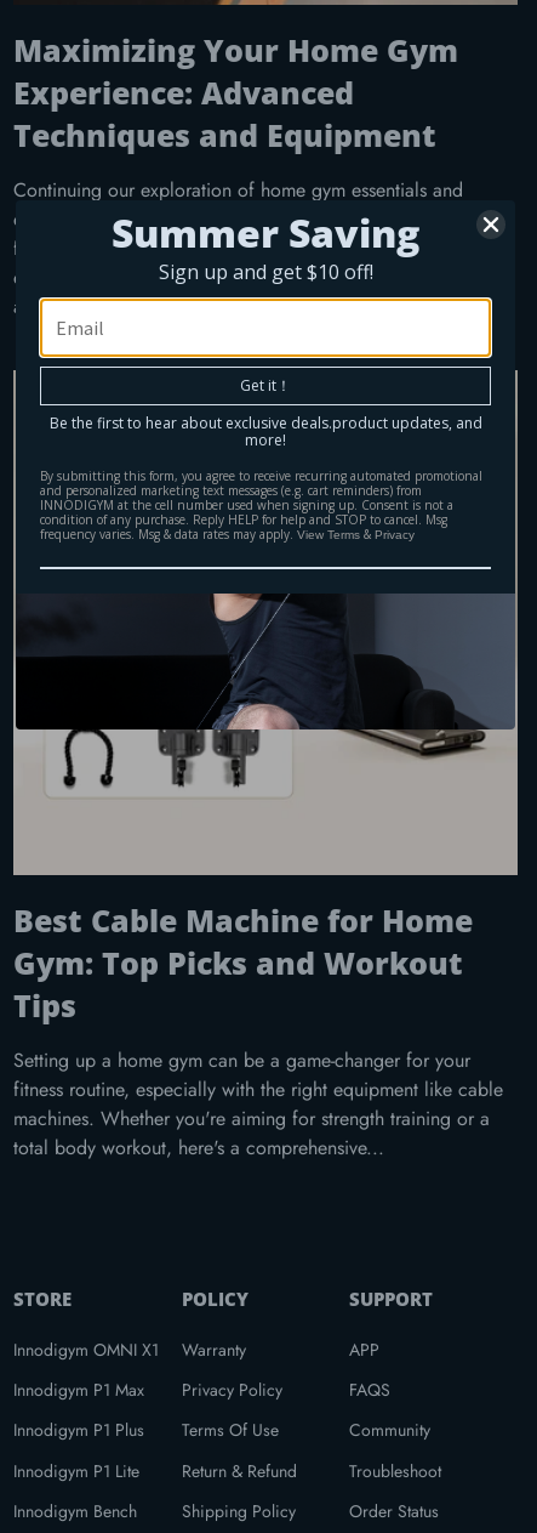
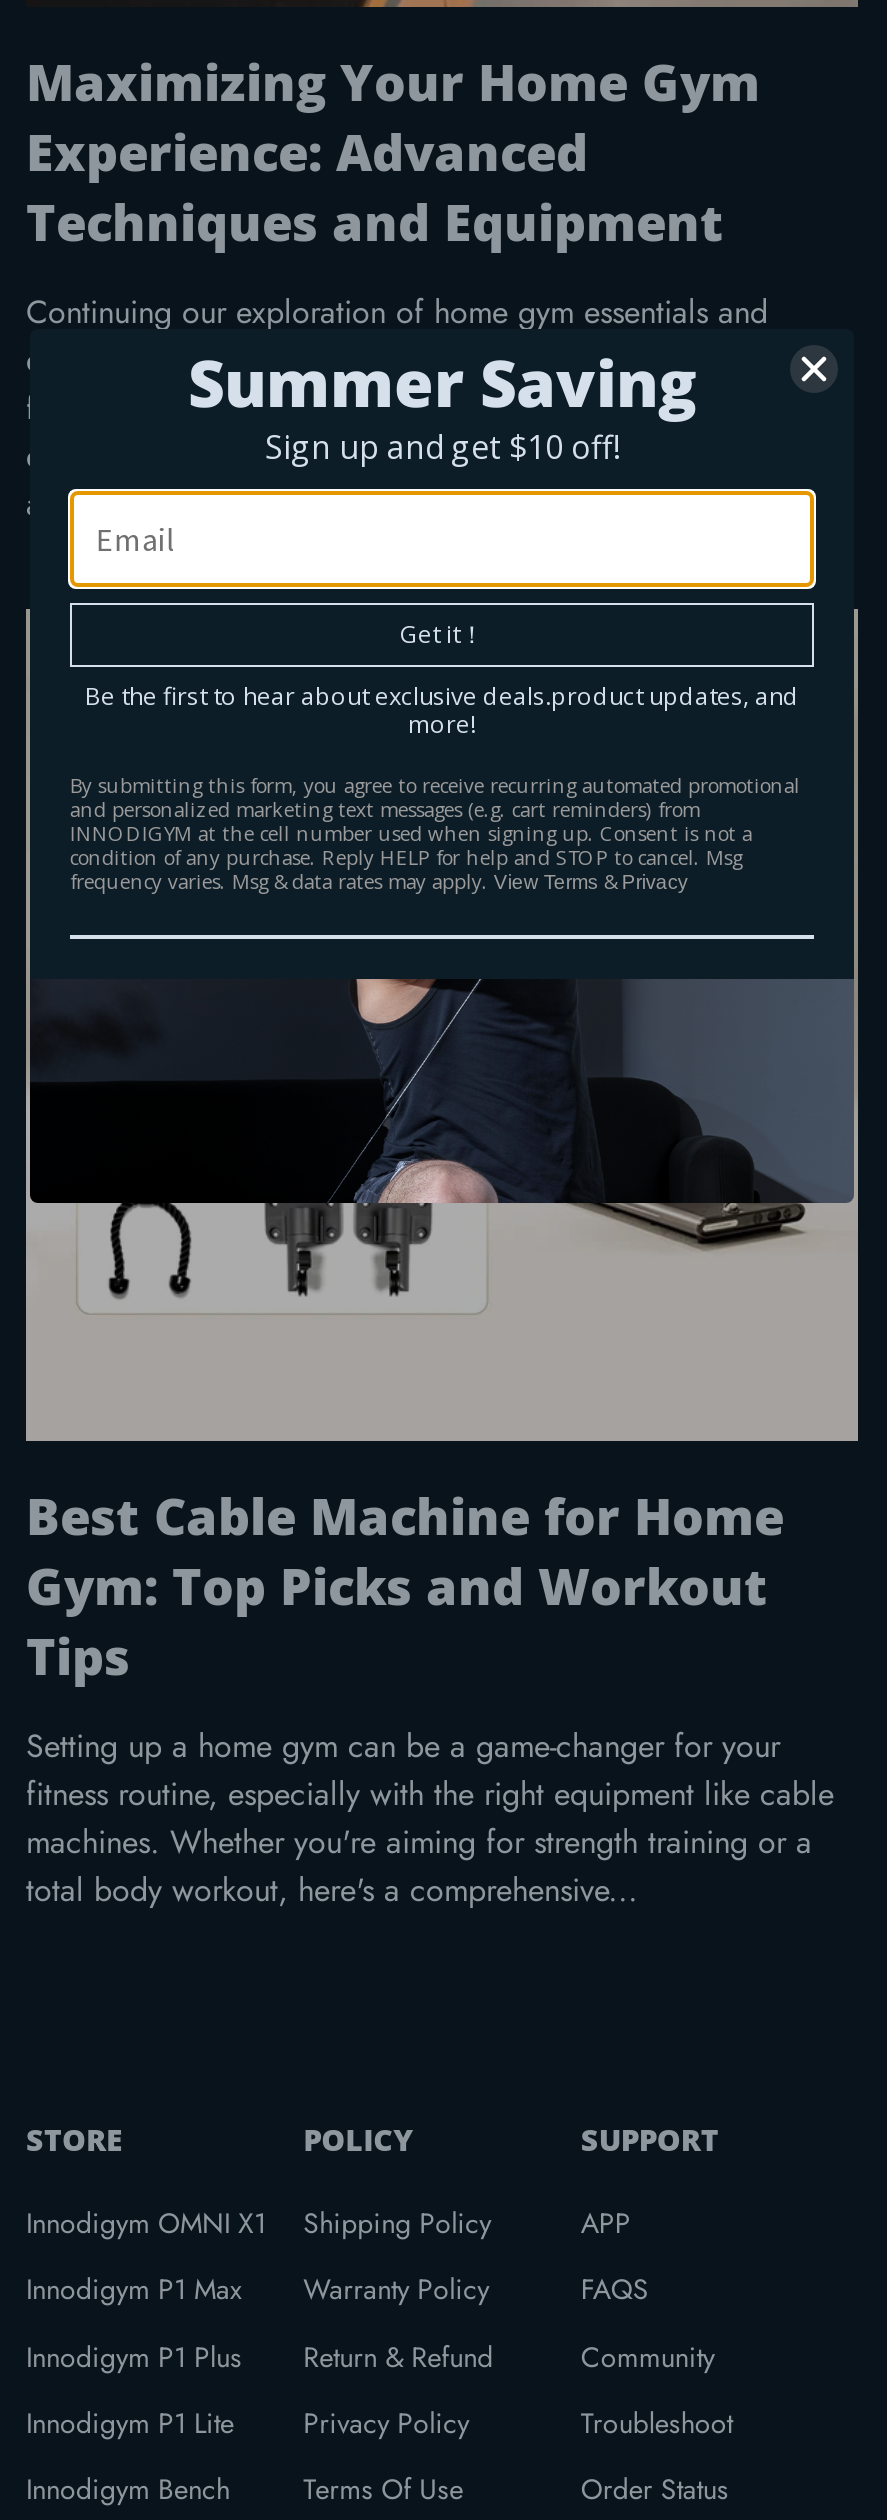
- Warranty
+ Warranty Policy

moved down: Privacy Policy | Terms Of Use

moved up: Return & Refund | Shipping Policy
